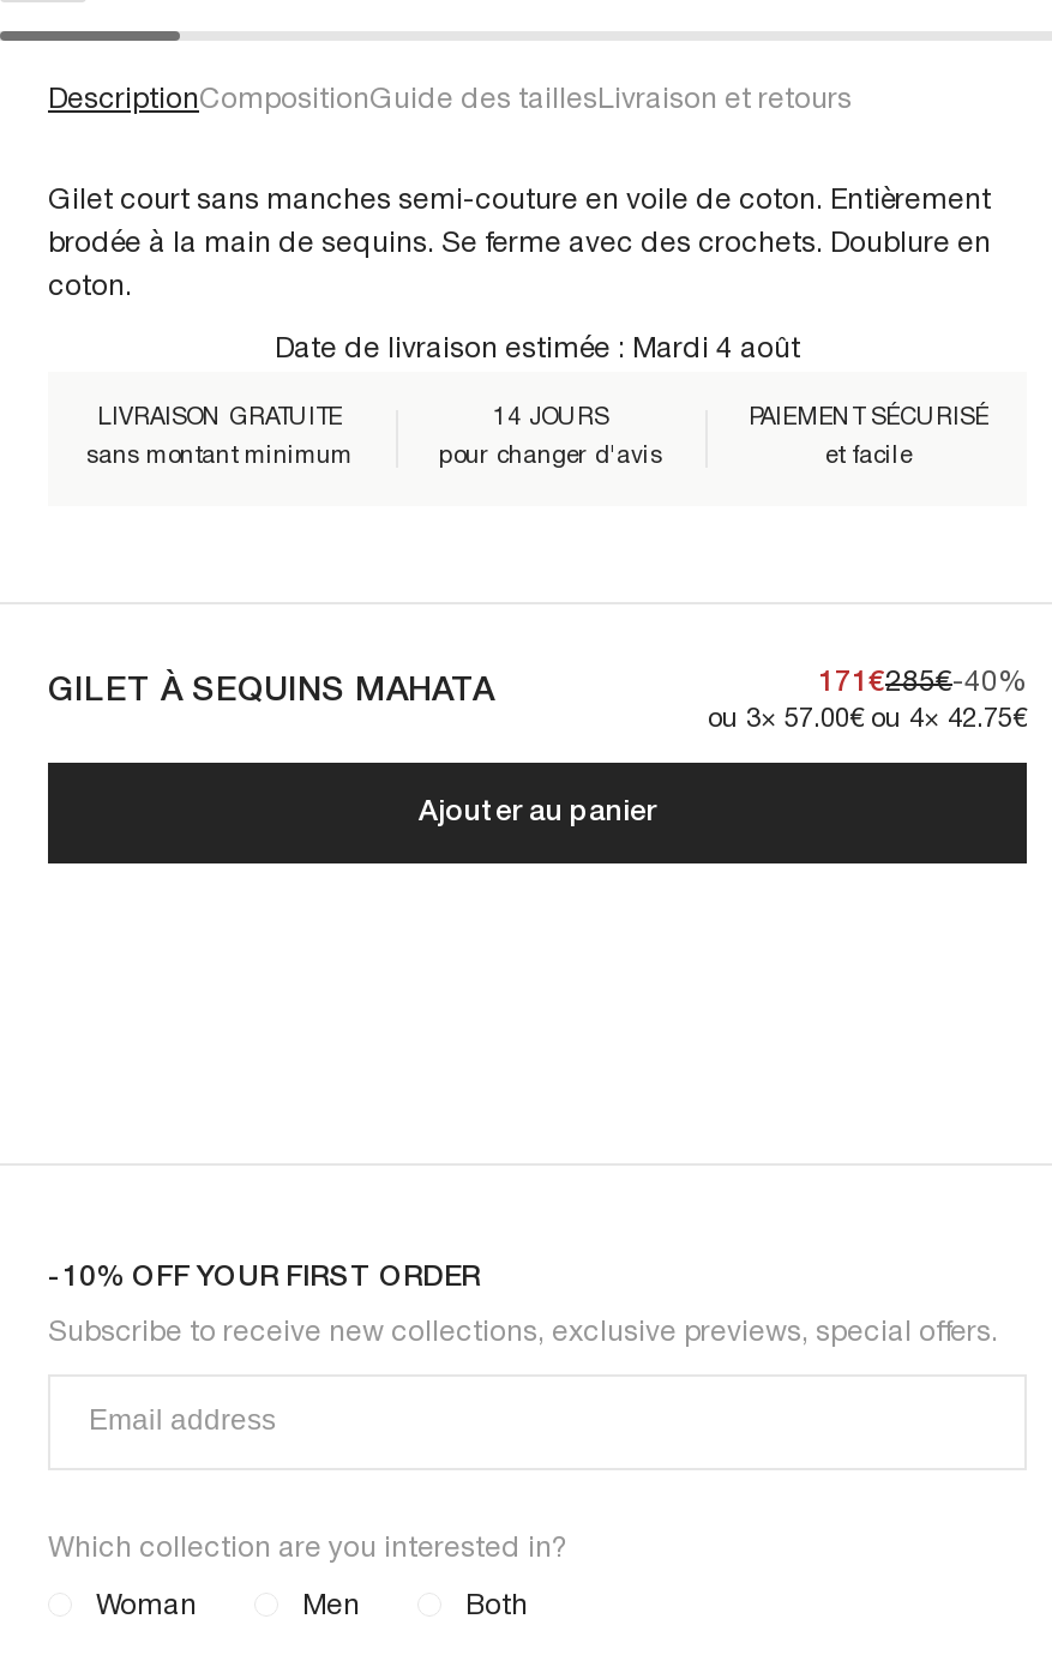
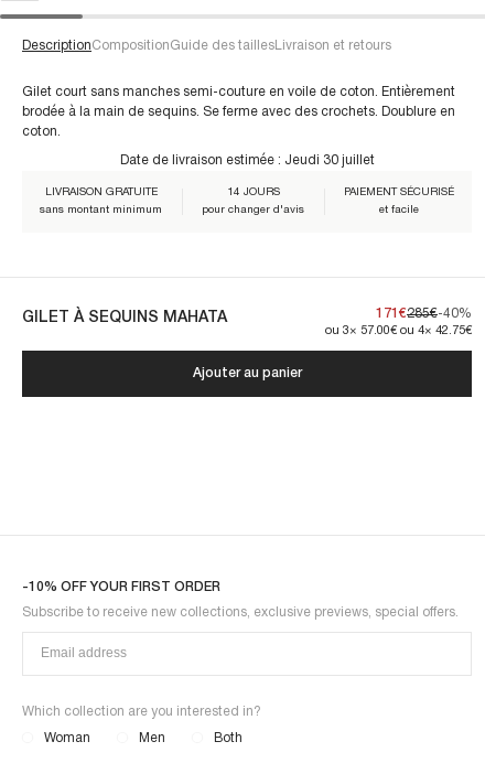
- Date de livraison estimée : Mardi 4 août
+ Date de livraison estimée : Jeudi 30 juillet
